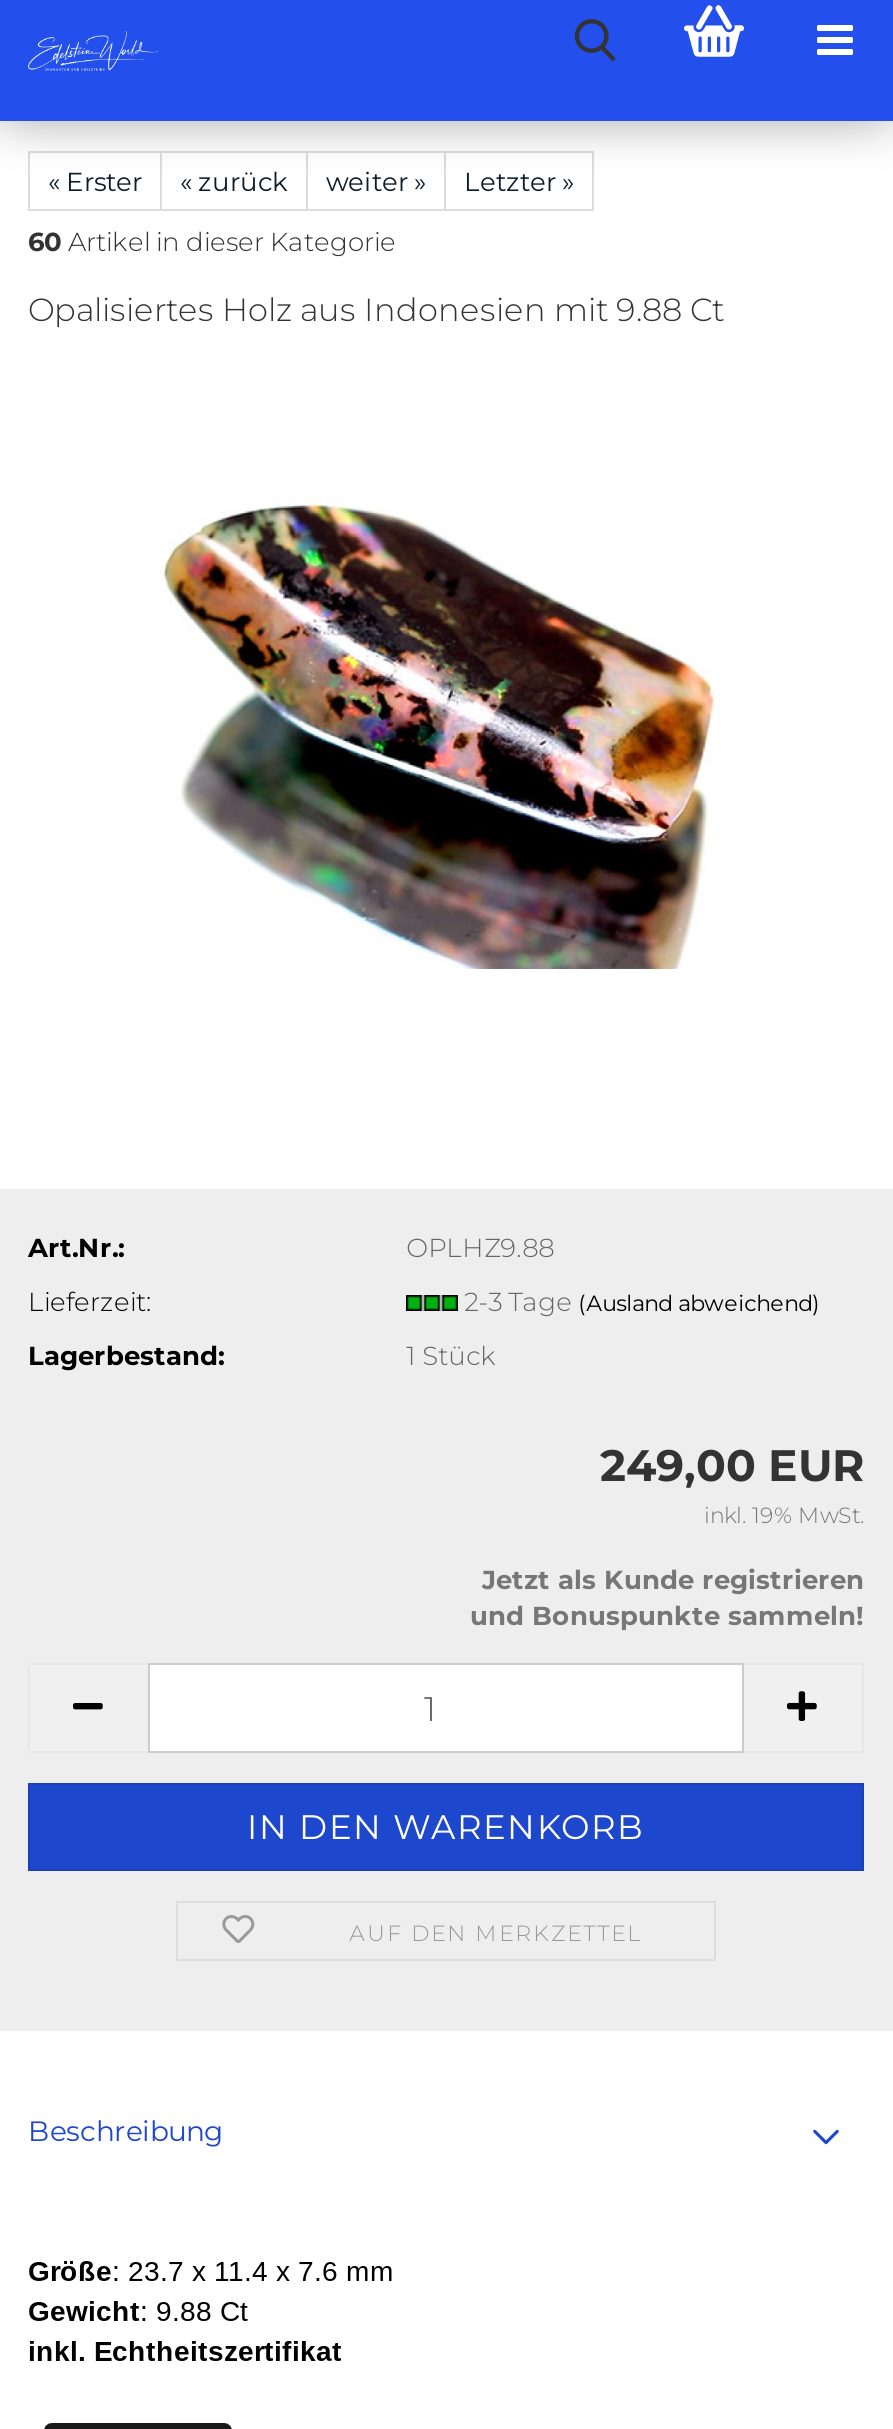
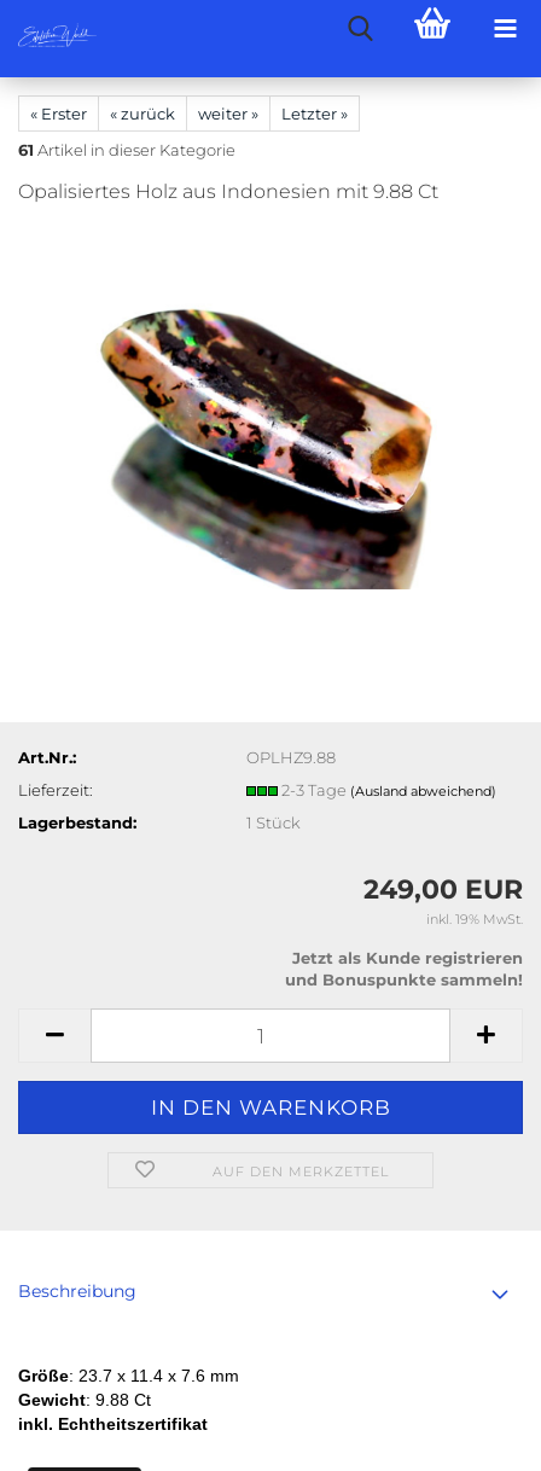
- 60 Artikel in dieser Kategorie
+ 61 Artikel in dieser Kategorie
